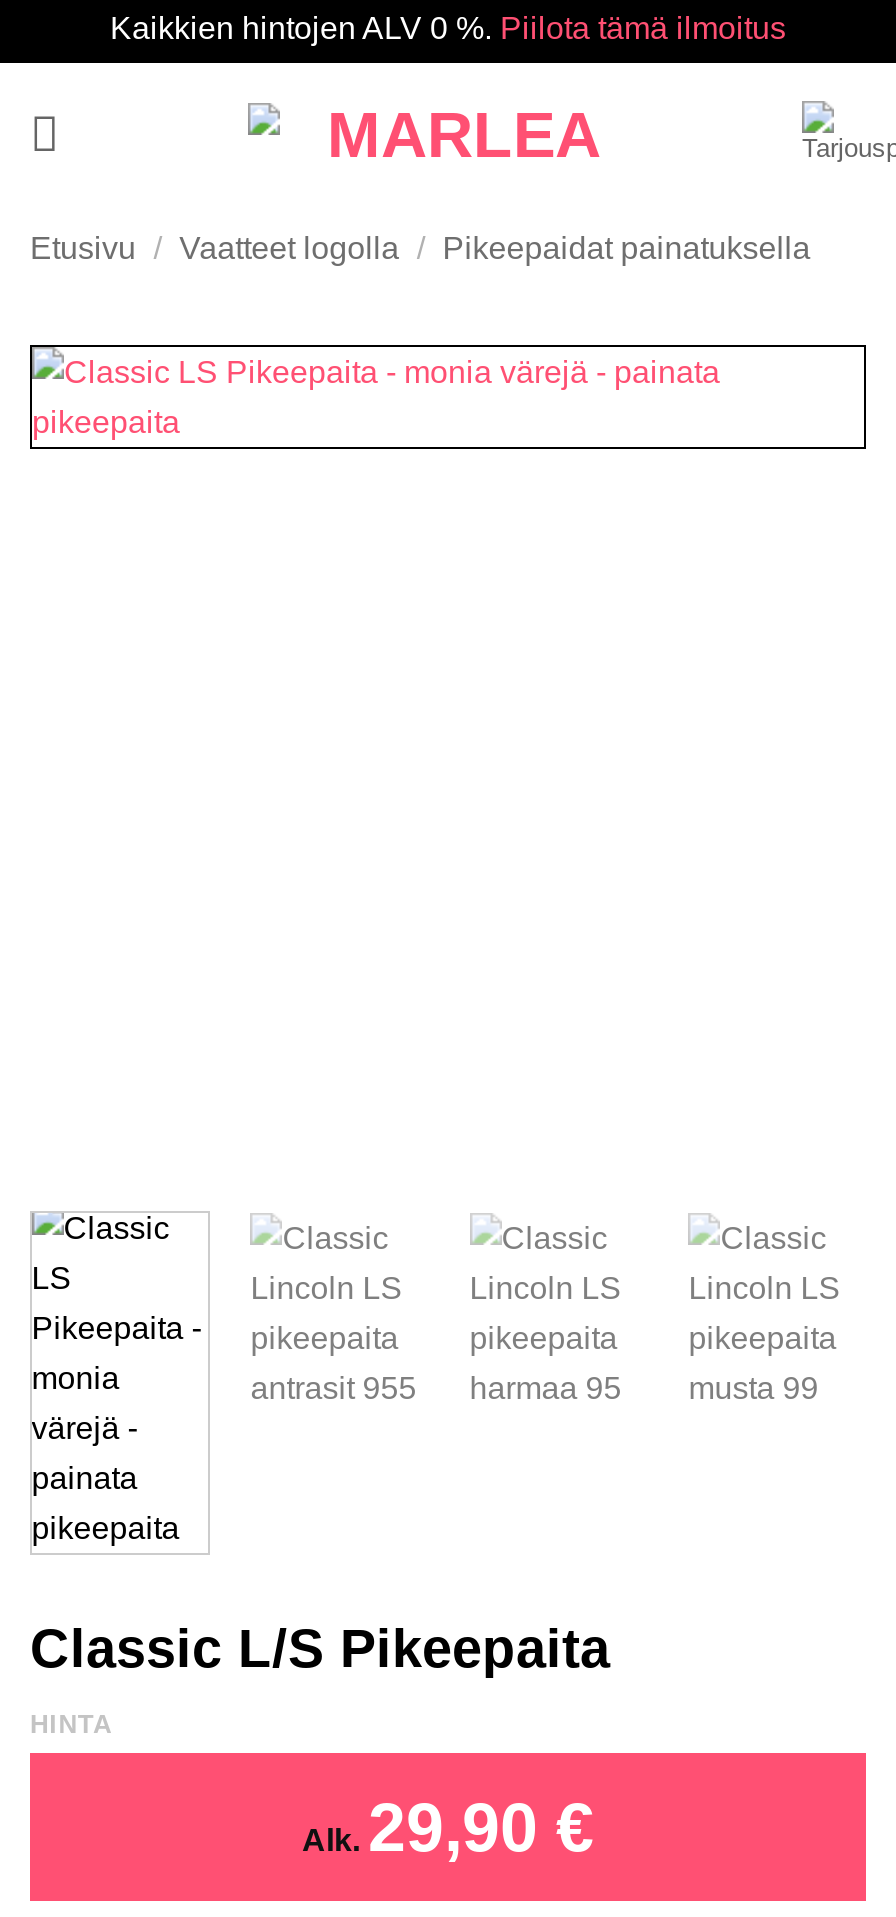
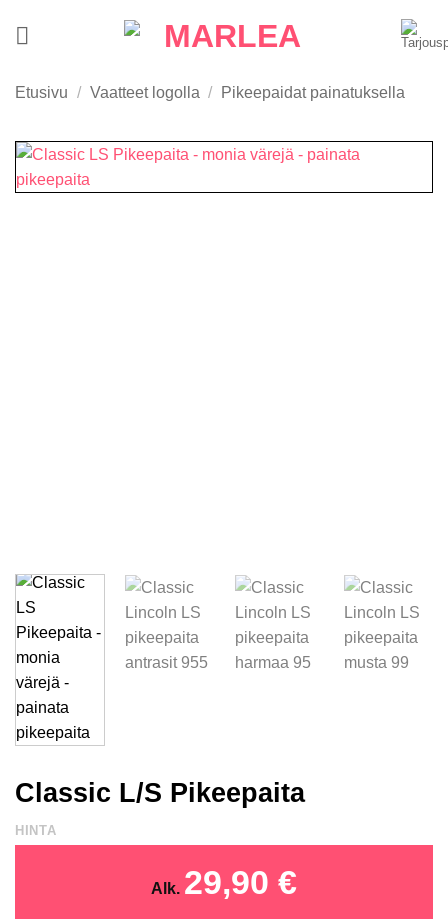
- Kaikkien hintojen ALV 0 %. Piilota tämä ilmoitus
